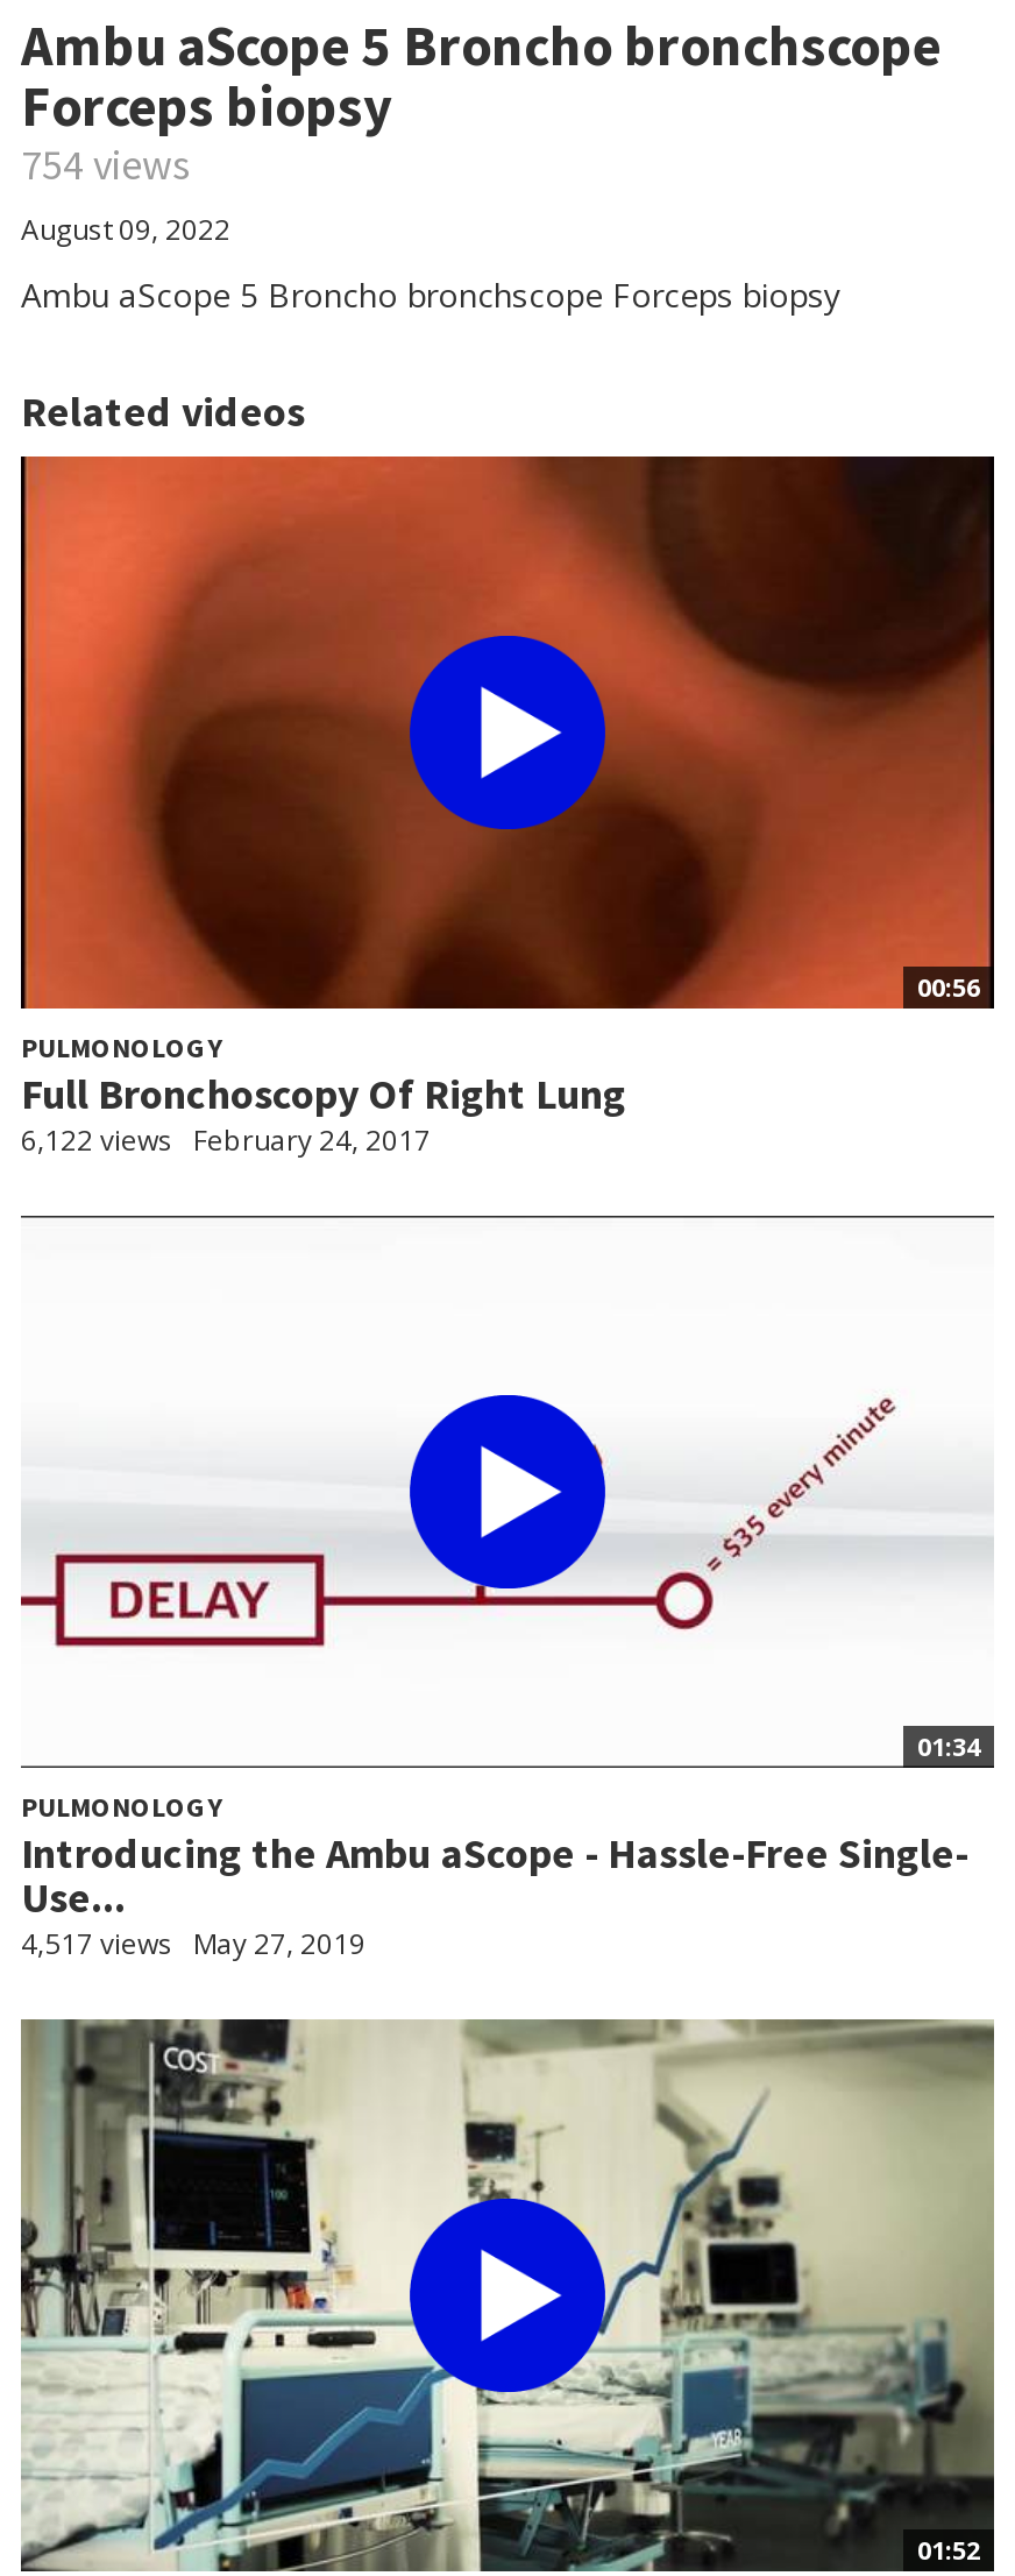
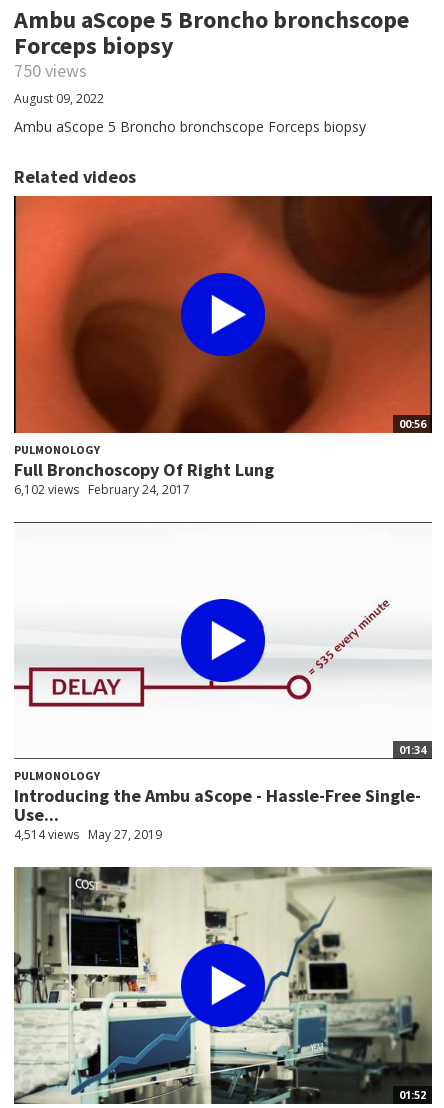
- 754 views
+ 750 views

- 6,122 views February 24, 2017
+ 6,102 views February 24, 2017

- 4,517 views May 27, 2019
+ 4,514 views May 27, 2019
